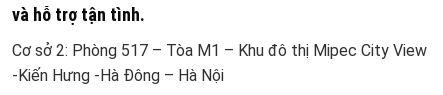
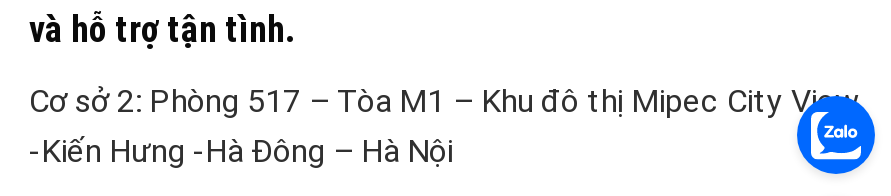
+ [image]
